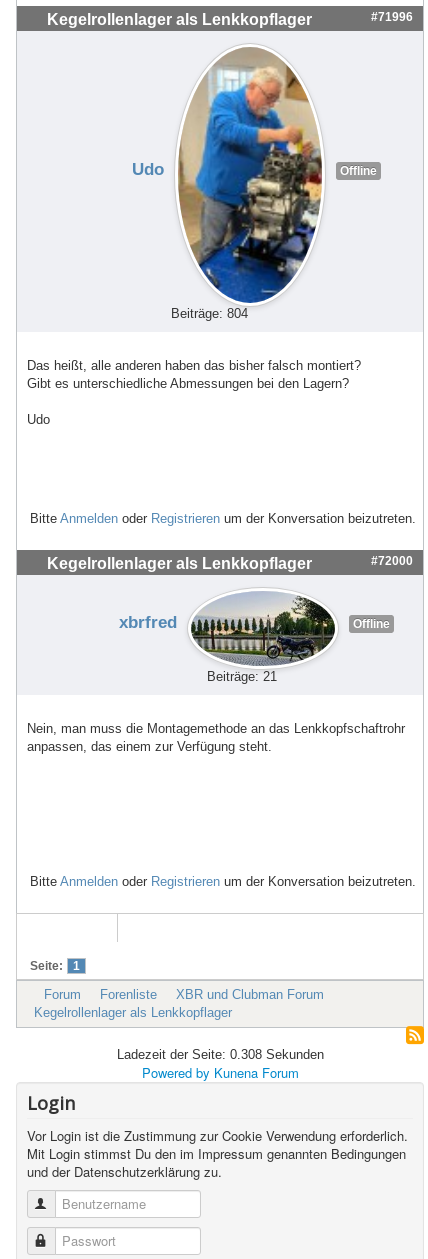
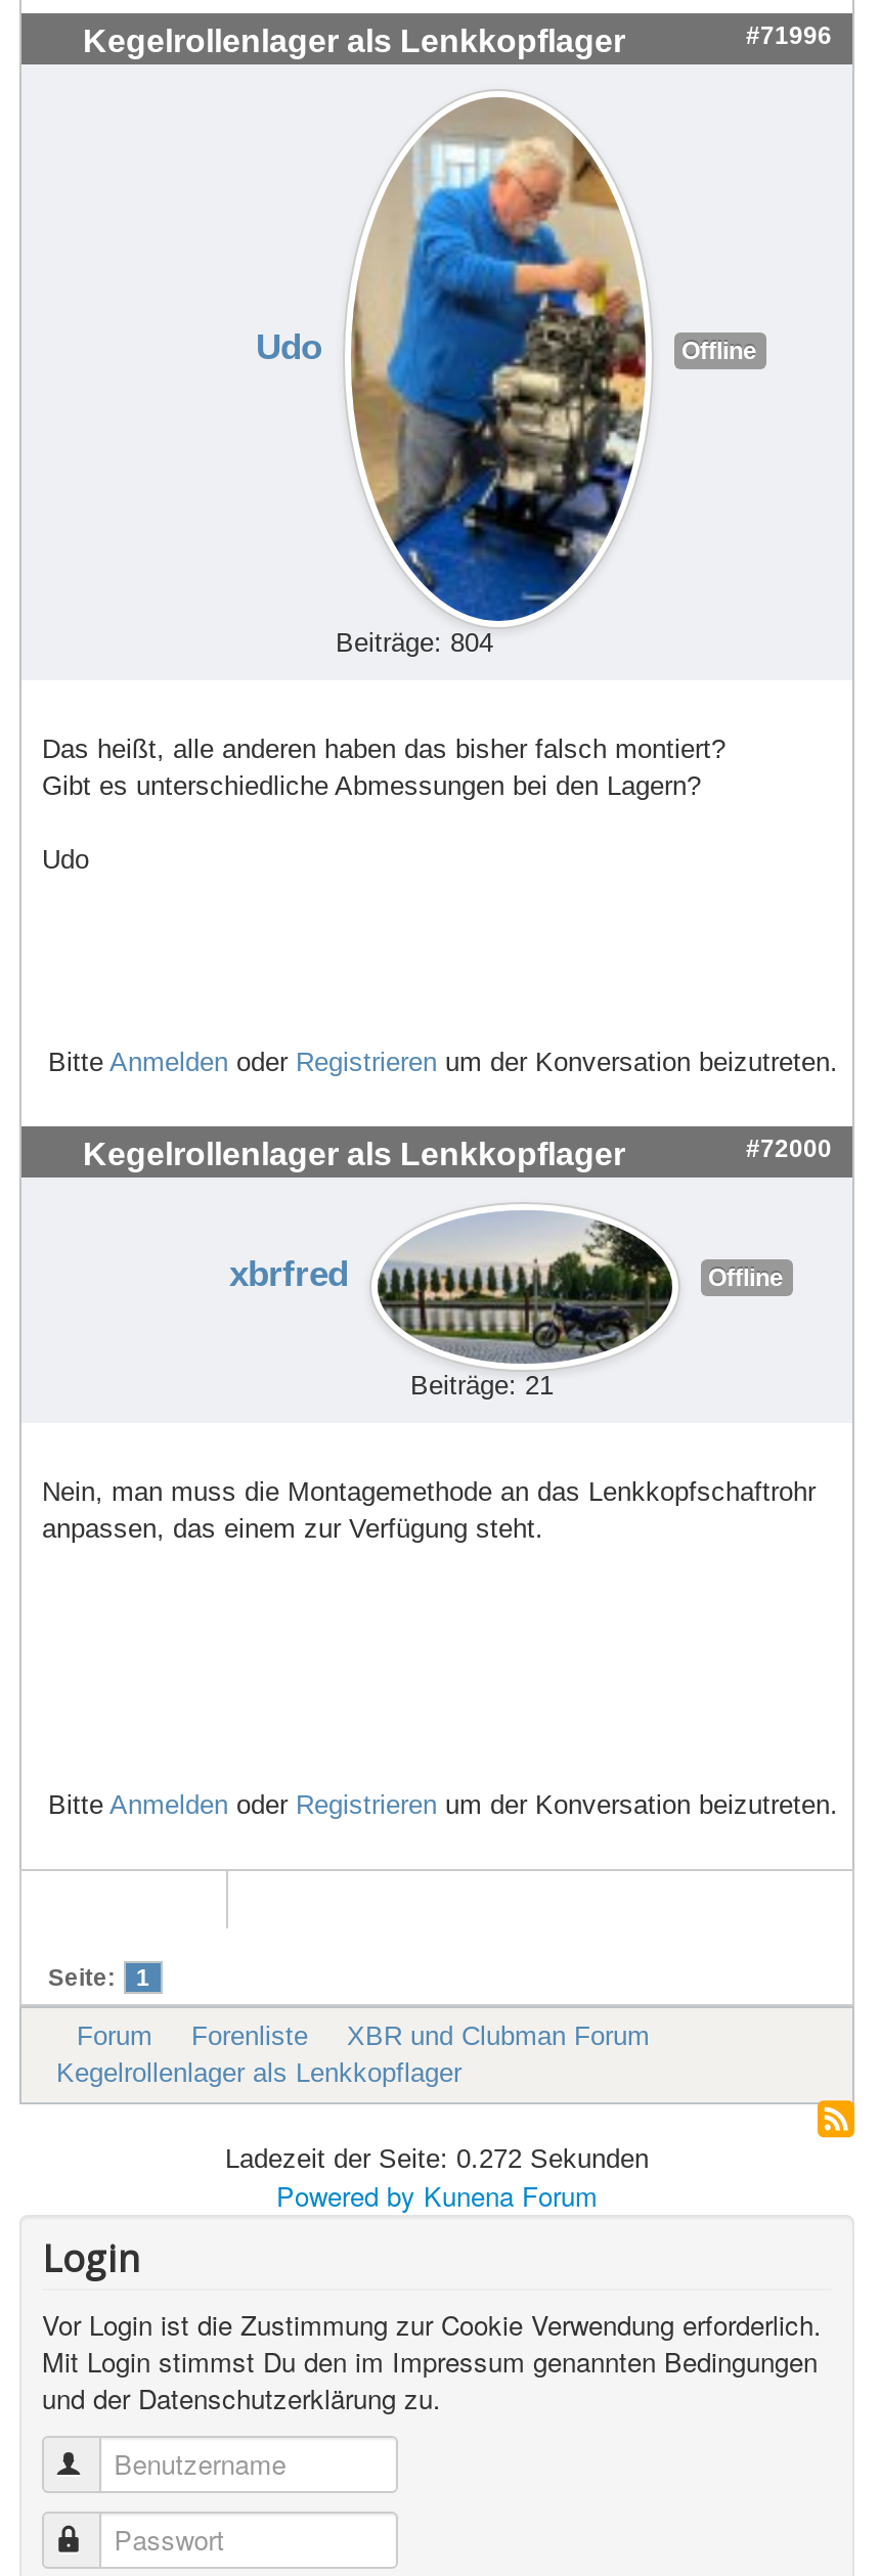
- Ladezeit der Seite: 0.308 Sekunden
+ Ladezeit der Seite: 0.272 Sekunden
